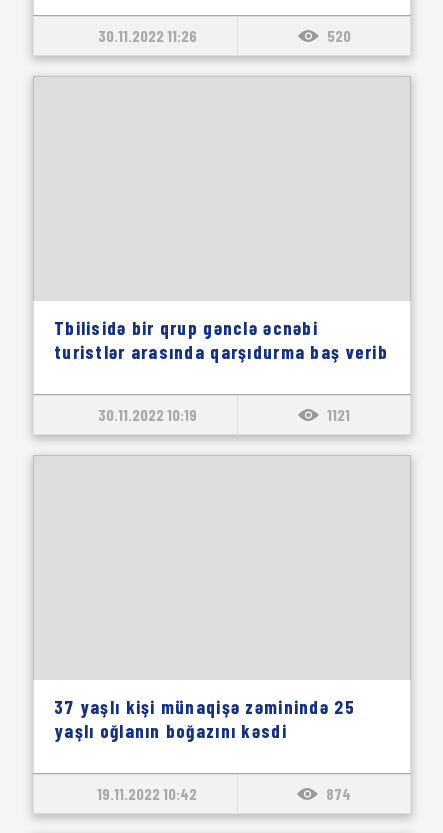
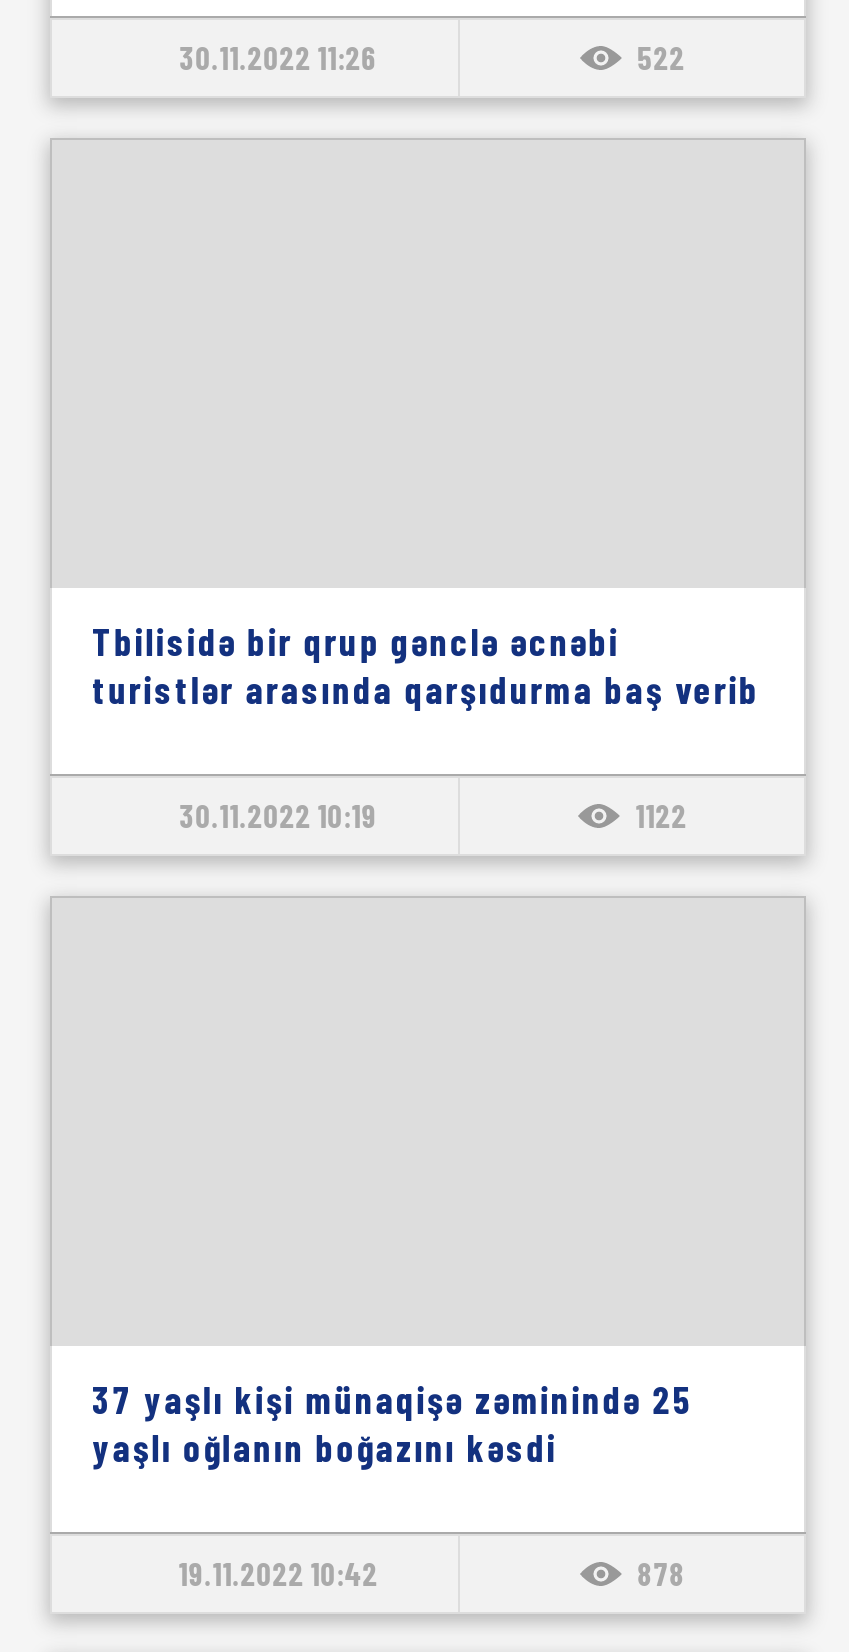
- 520
+ 522

- 1121
+ 1122

- 874
+ 878
